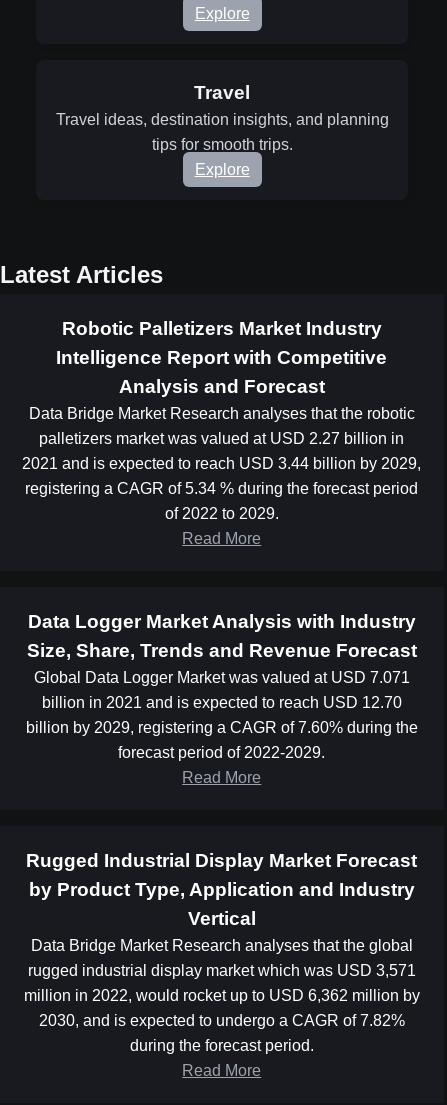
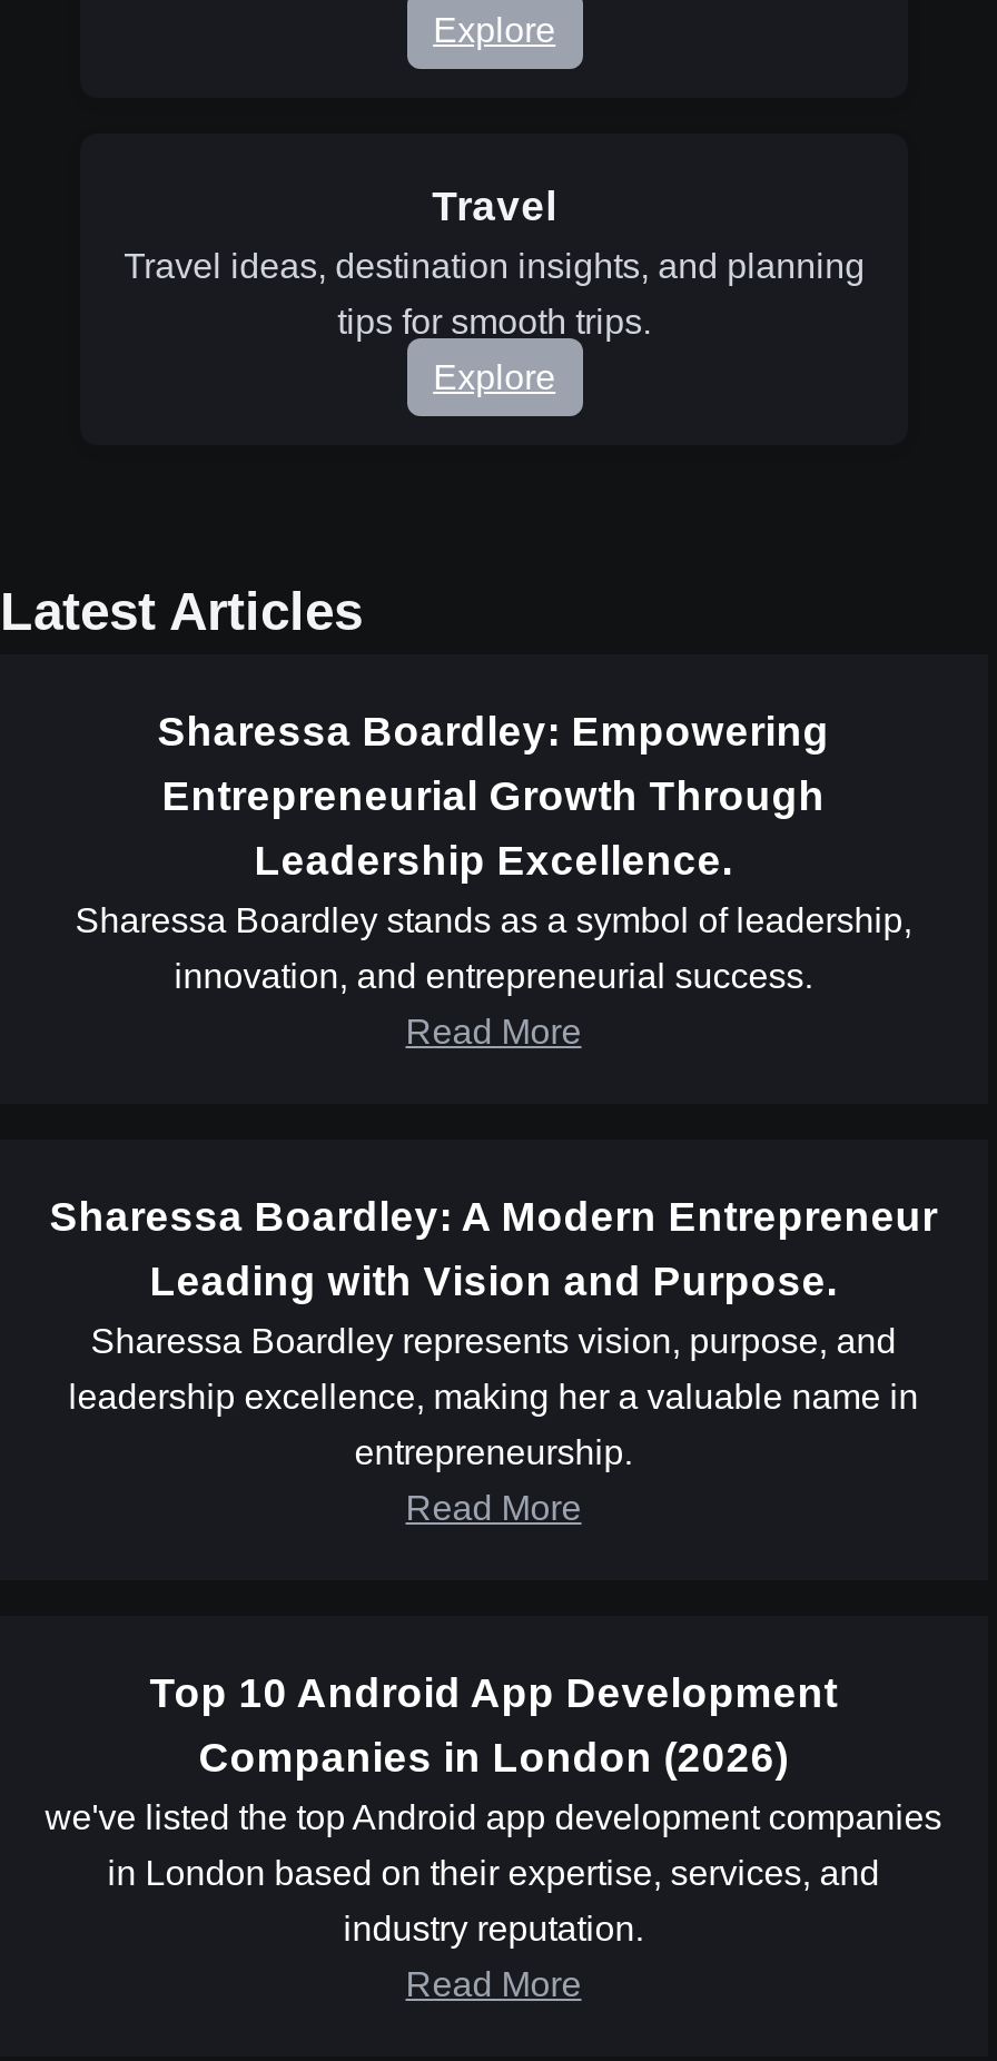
- Robotic Palletizers Market Industry
- Intelligence Report with Competitive
- Analysis and Forecast
- Data Bridge Market Research analyses that the robotic
- palletizers market was valued at USD 2.27 billion in
- 2021 and is expected to reach USD 3.44 billion by 2029,
- registering a CAGR of 5.34 % during the forecast period
- of 2022 to 2029.
+ Sharessa Boardley: Empowering
+ Entrepreneurial Growth Through
+ Leadership Excellence.
+ Sharessa Boardley stands as a symbol of leadership,
+ innovation, and entrepreneurial success.

- Data Logger Market Analysis with Industry
- Size, Share, Trends and Revenue Forecast
- Global Data Logger Market was valued at USD 7.071
- billion in 2021 and is expected to reach USD 12.70
- billion by 2029, registering a CAGR of 7.60% during the
- forecast period of 2022-2029.
+ Sharessa Boardley: A Modern Entrepreneur
+ Leading with Vision and Purpose.
+ Sharessa Boardley represents vision, purpose, and
+ leadership excellence, making her a valuable name in
+ entrepreneurship.

- Rugged Industrial Display Market Forecast
- by Product Type, Application and Industry
- Vertical
- Data Bridge Market Research analyses that the global
- rugged industrial display market which was USD 3,571
- million in 2022, would rocket up to USD 6,362 million by
- 2030, and is expected to undergo a CAGR of 7.82%
- during the forecast period.
+ Top 10 Android App Development
+ Companies in London (2026)
+ we've listed the top Android app development companies
+ in London based on their expertise, services, and
+ industry reputation.
